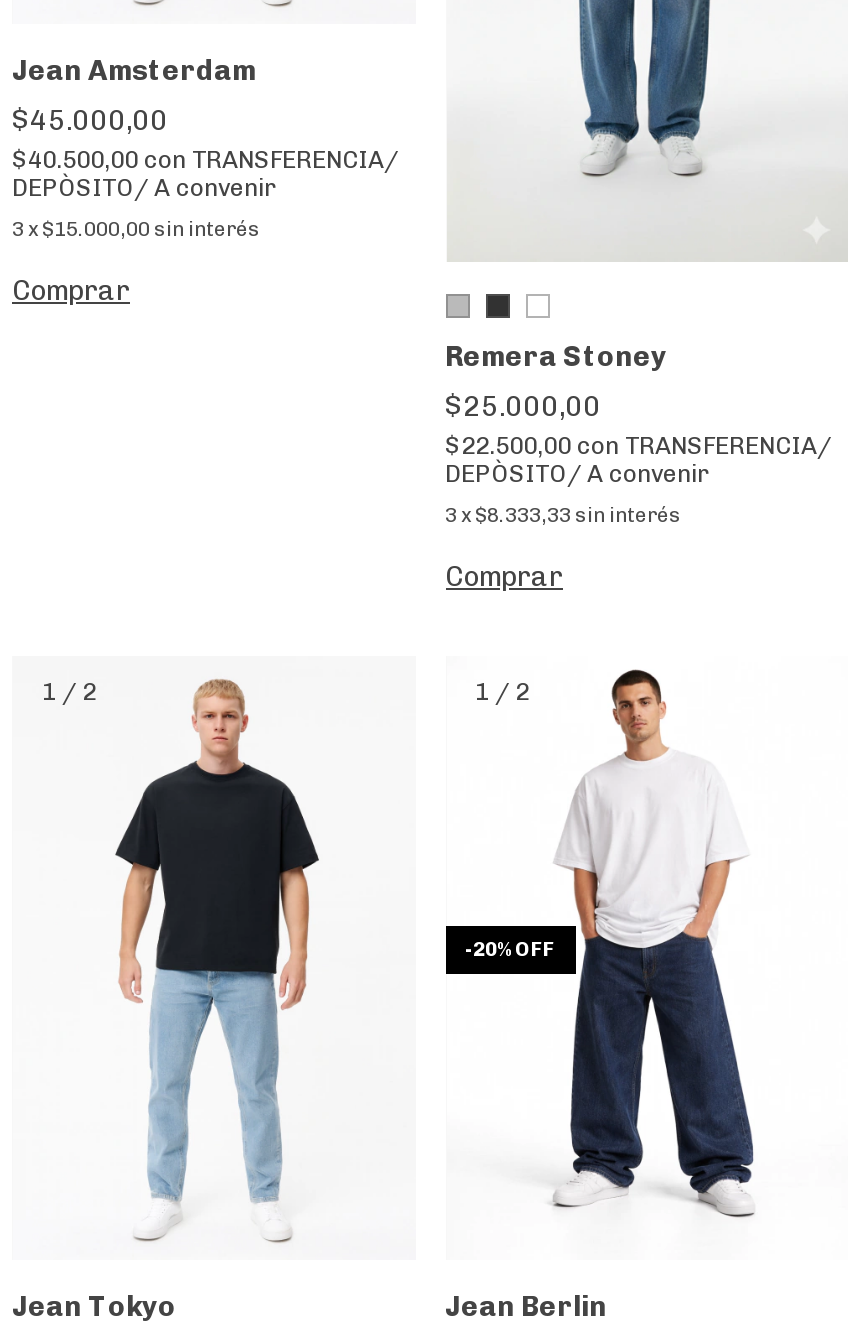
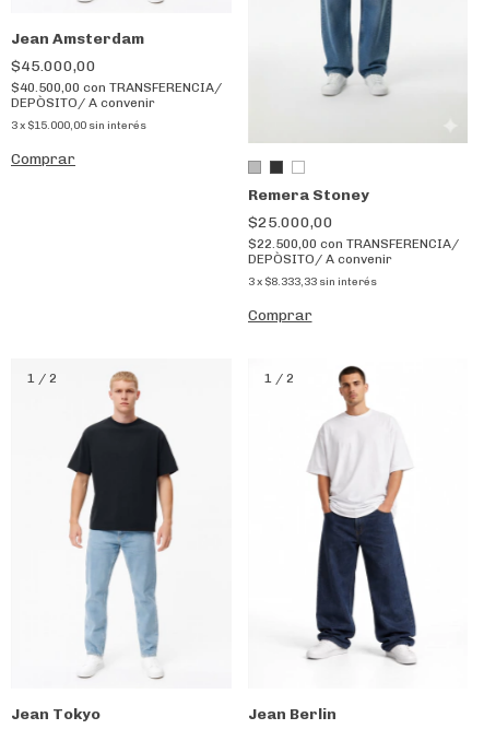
- -20% OFF
